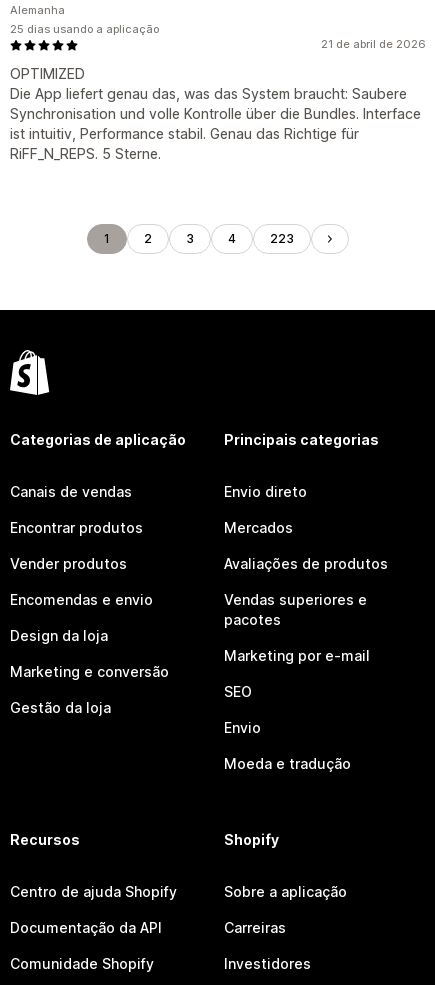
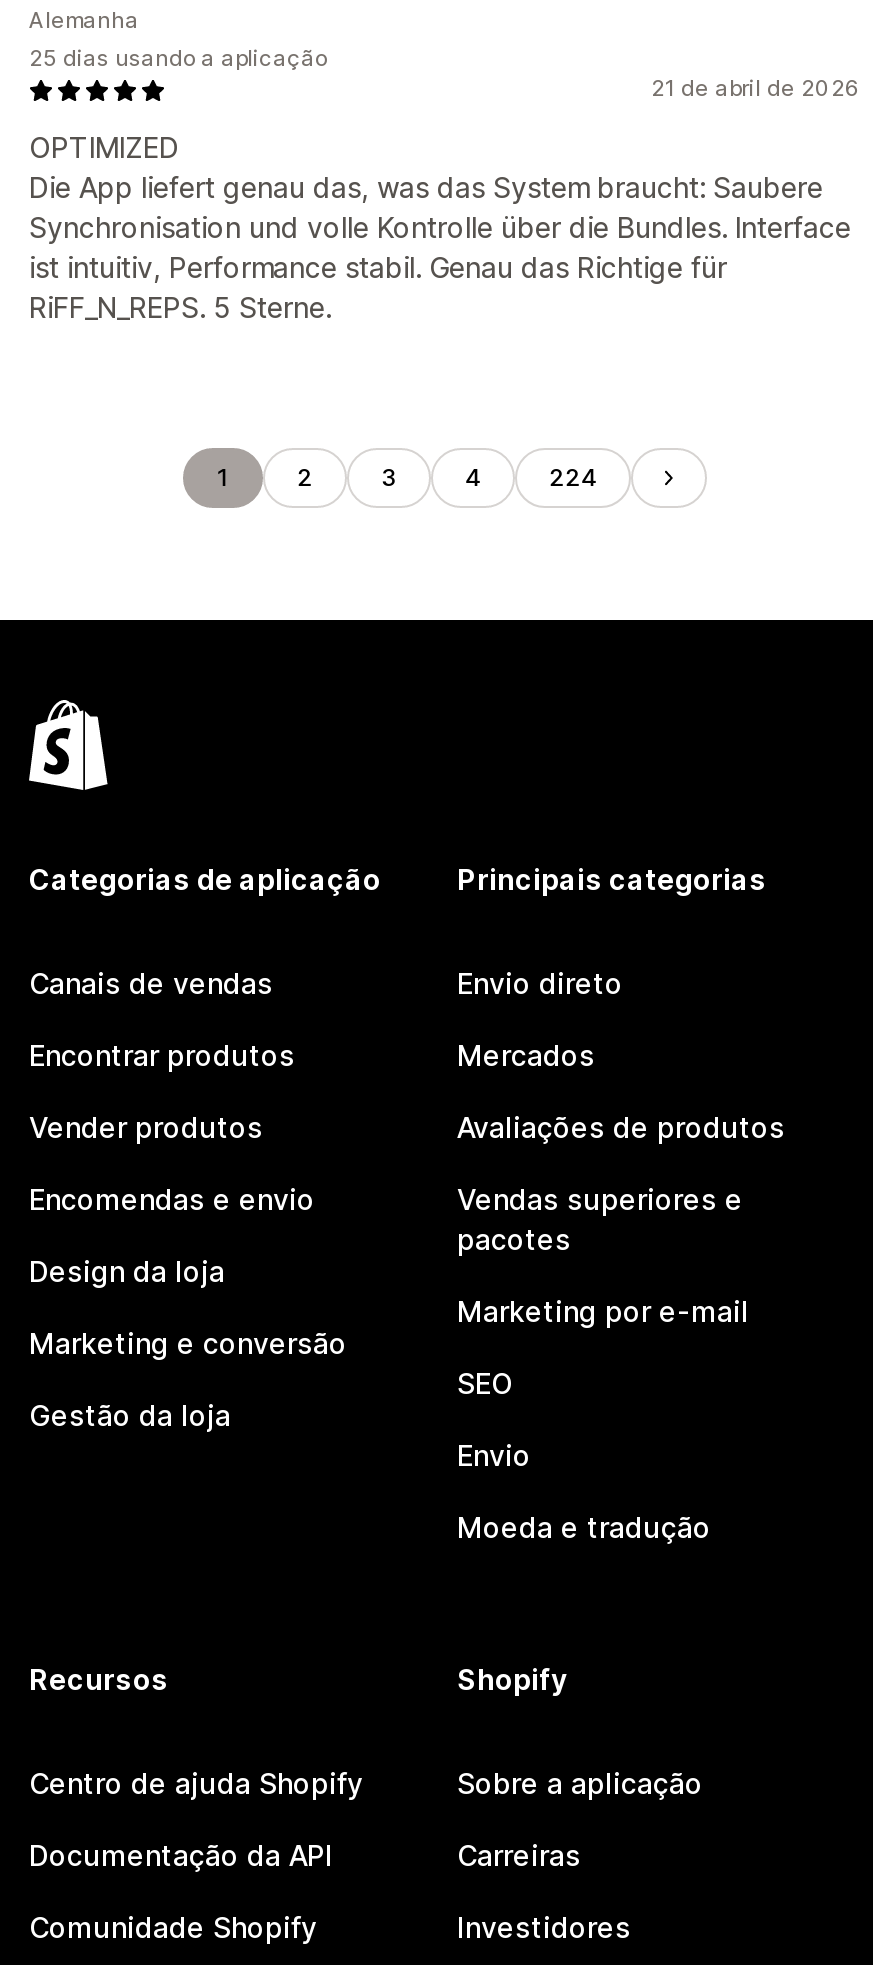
- 223
+ 224
